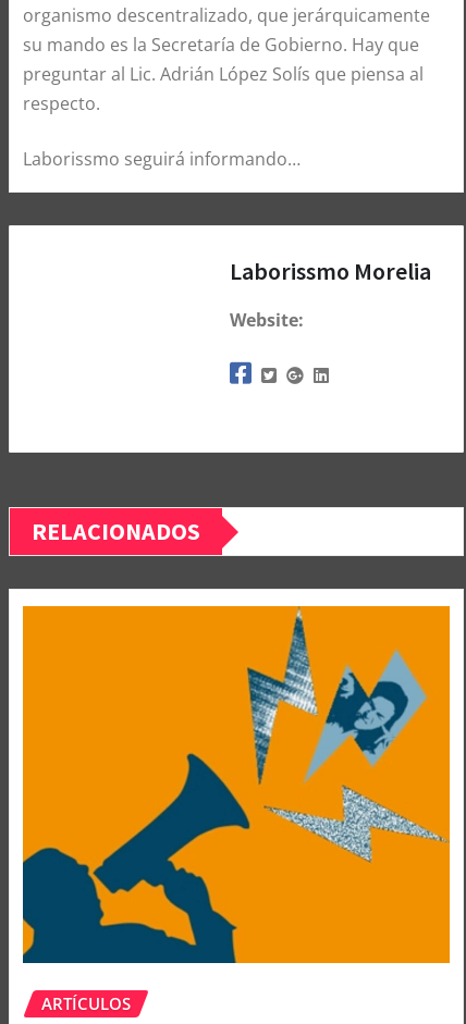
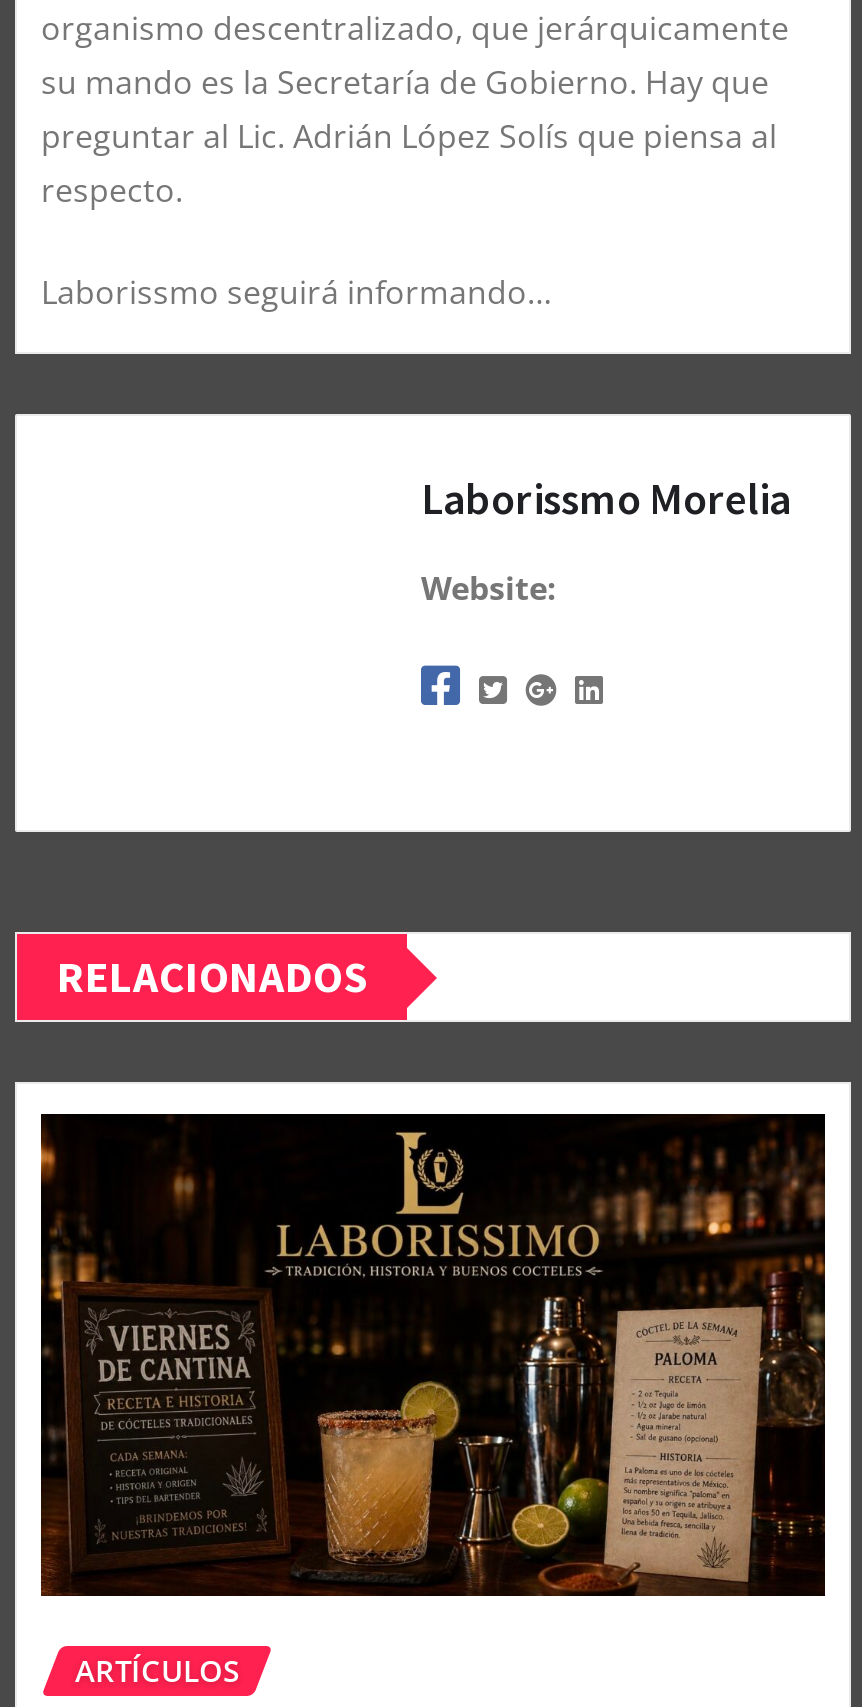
- [image]
+ [image]
